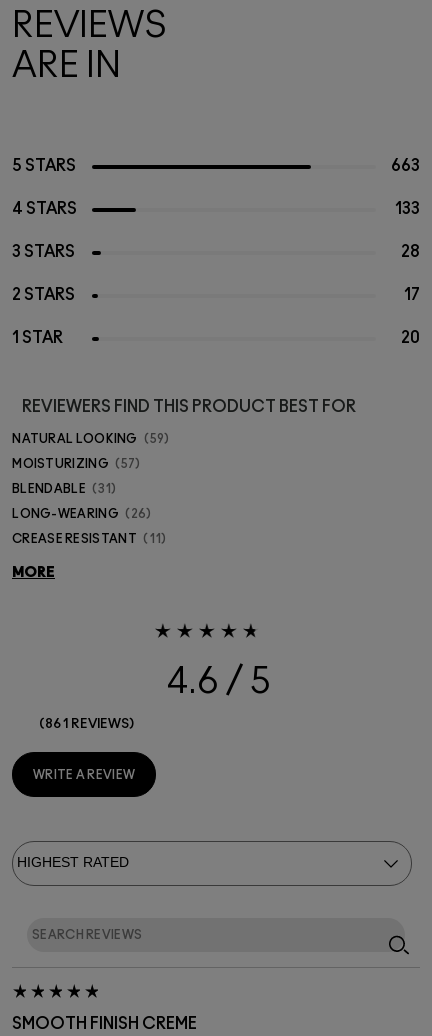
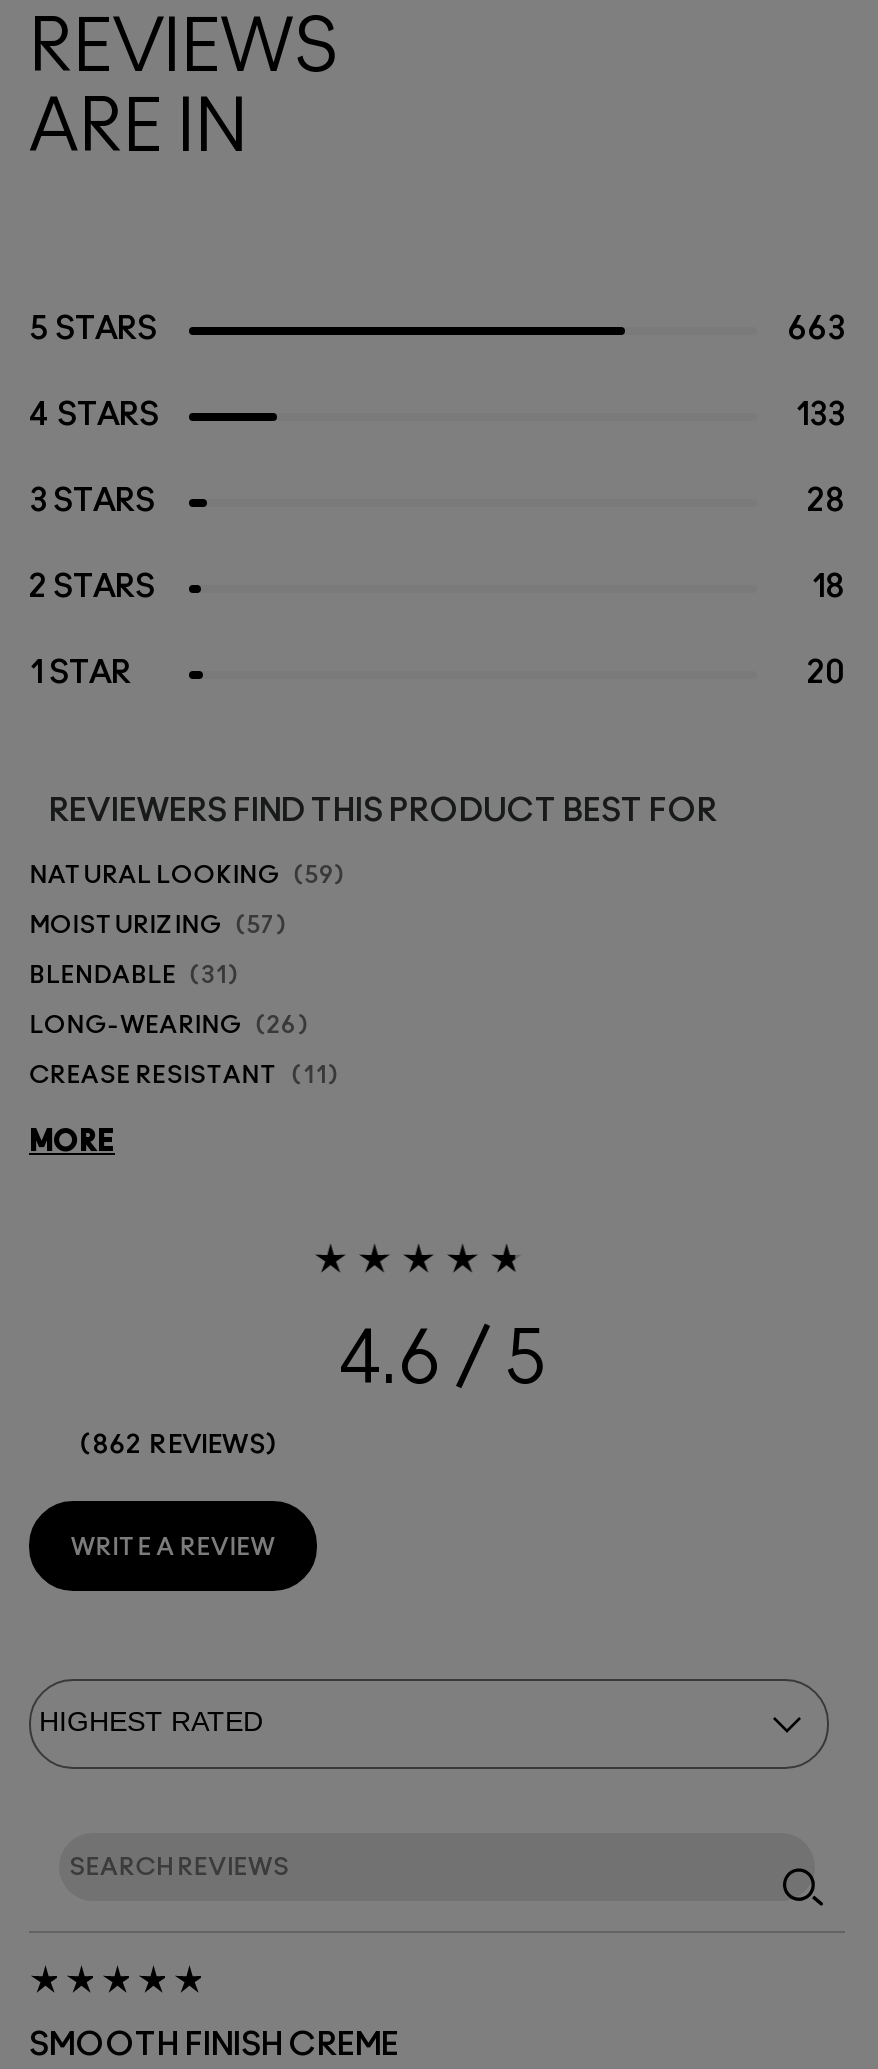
- 17
+ 18

- 861 REVIEWS
+ 862 REVIEWS
